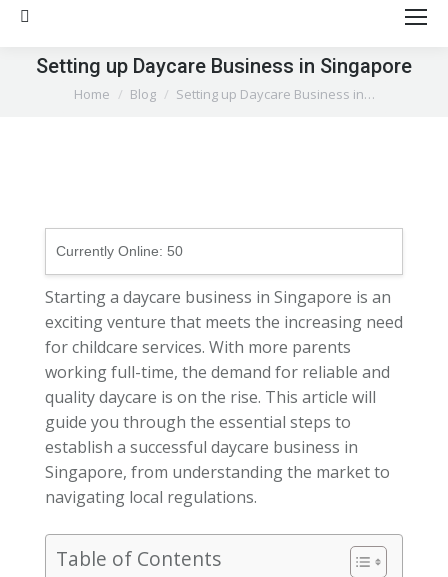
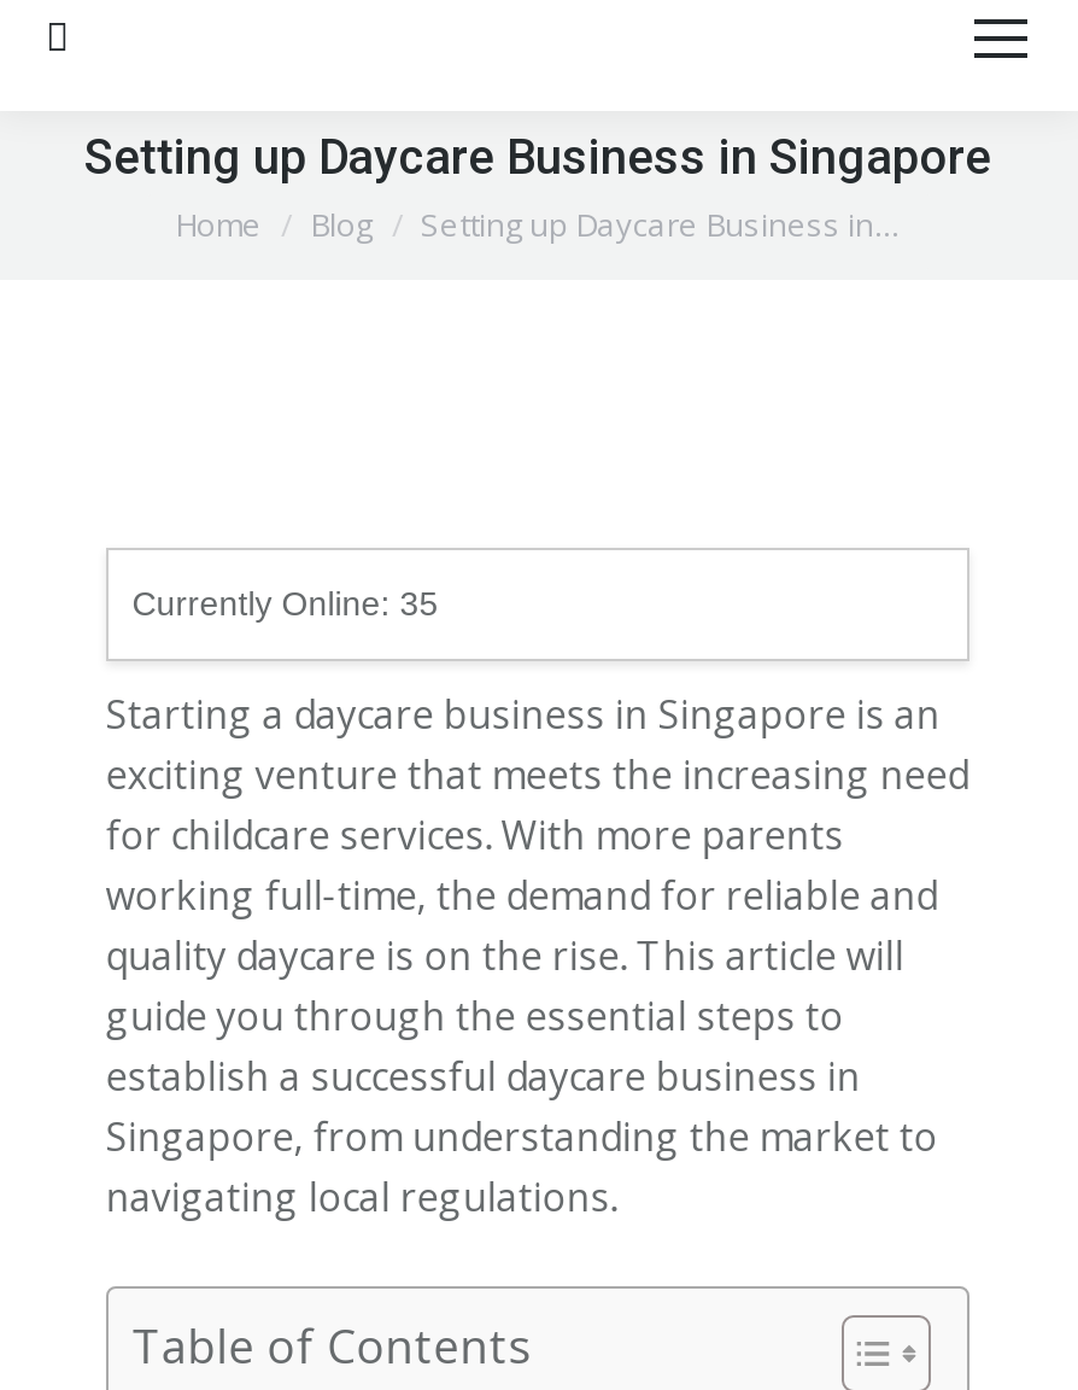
- Currently Online: 50
+ Currently Online: 35
